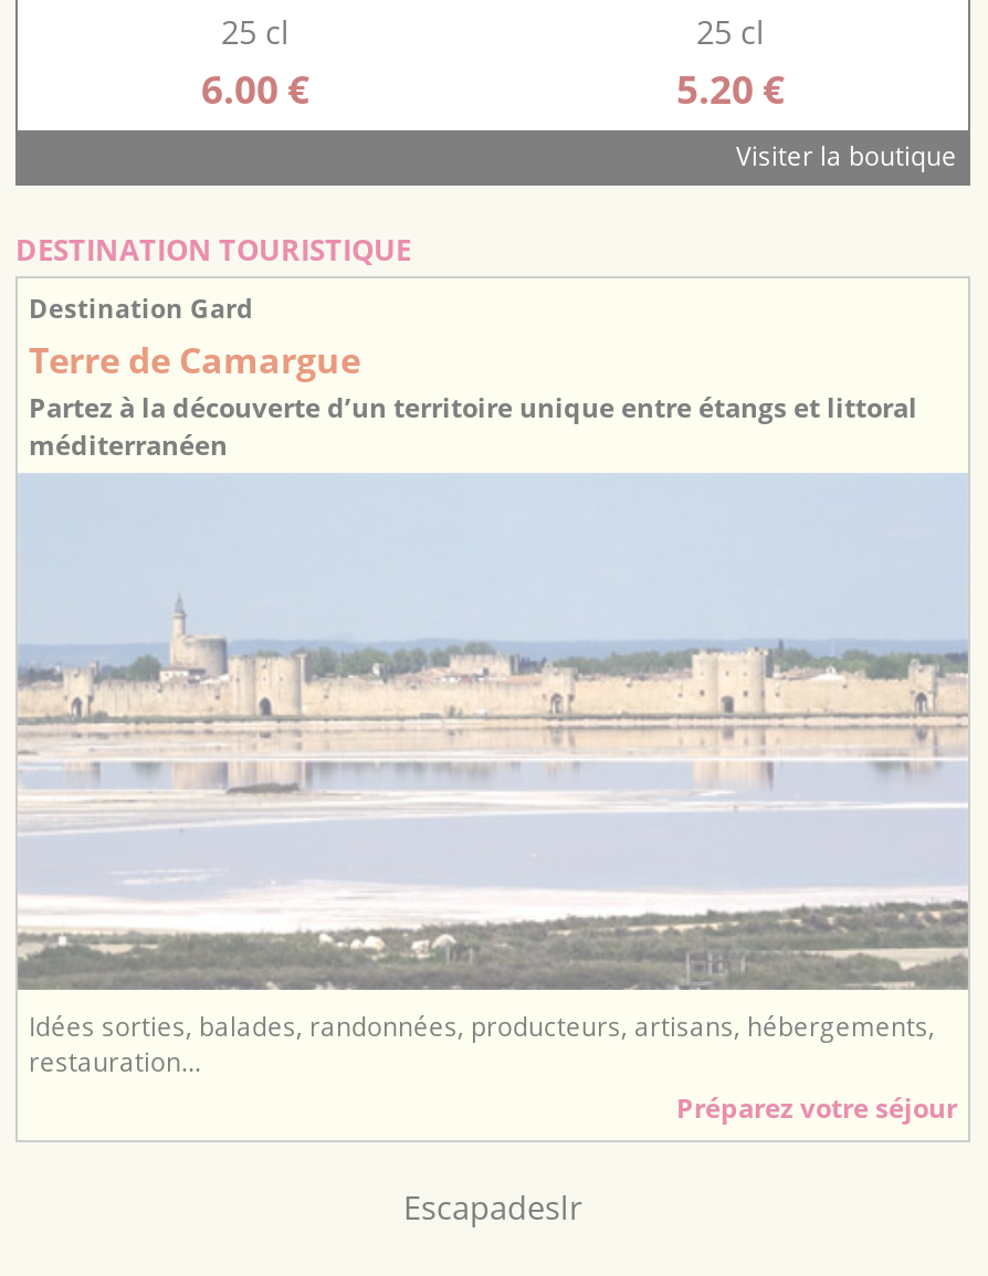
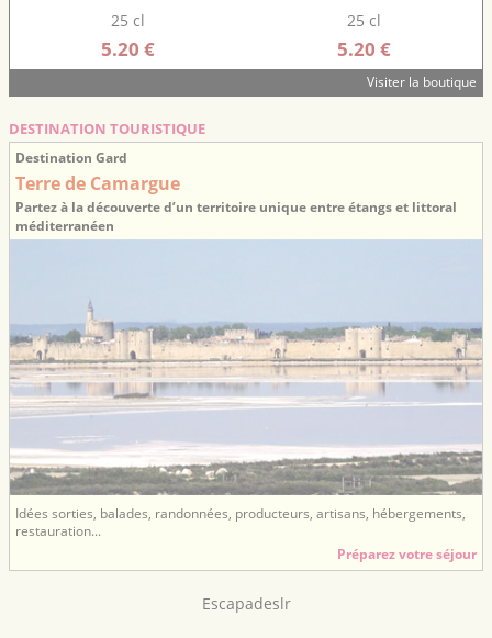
- 6.00 €
+ 5.20 €
